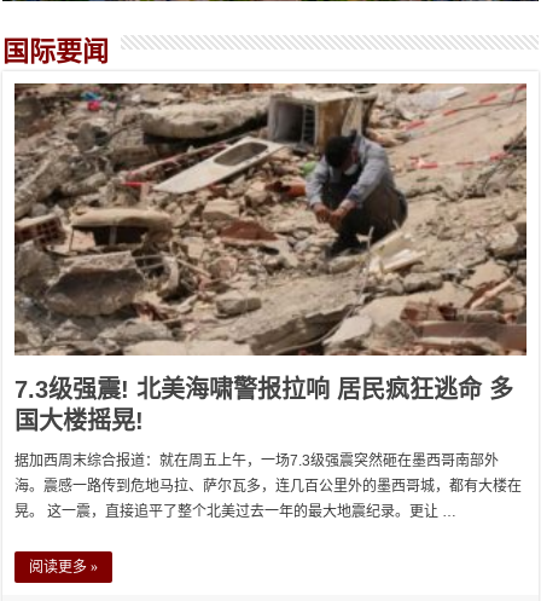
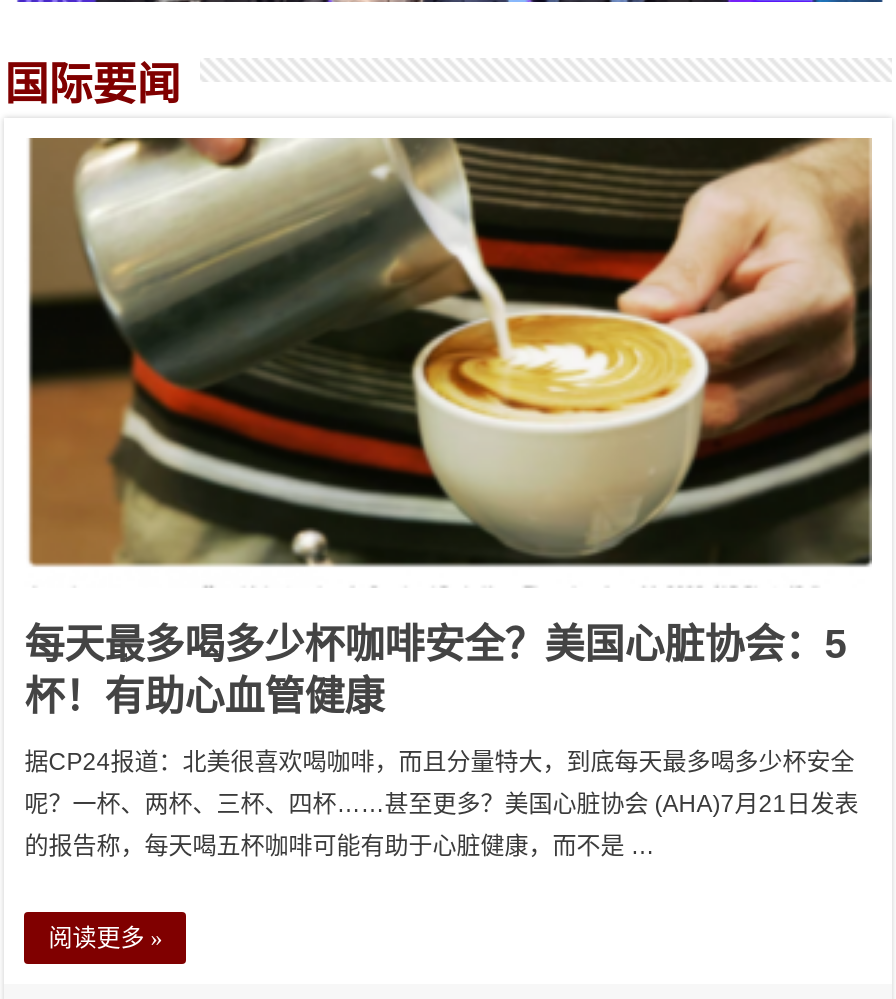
- [image]
- 7.3级强震! 北美海啸警报拉响 居民疯狂逃命 多
- 国大楼摇晃!
+ [image]
+ 每天最多喝多少杯咖啡安全？美国心脏协会：5
+ 杯！有助心血管健康

- 据加西周末综合报道：就在周五上午，一场7.3级强震突然砸在墨西哥南部外
+ 据CP24报道：北美很喜欢喝咖啡，而且分量特大，到底每天最多喝多少杯安全

- 海。震感一路传到危地马拉、萨尔瓦多，连几百公里外的墨西哥城，都有大楼在
+ 呢？一杯、两杯、三杯、四杯……甚至更多？美国心脏协会 (AHA)7月21日发表

- 晃。 这一震，直接追平了整个北美过去一年的最大地震纪录。更让 …
+ 的报告称，每天喝五杯咖啡可能有助于心脏健康，而不是 …
